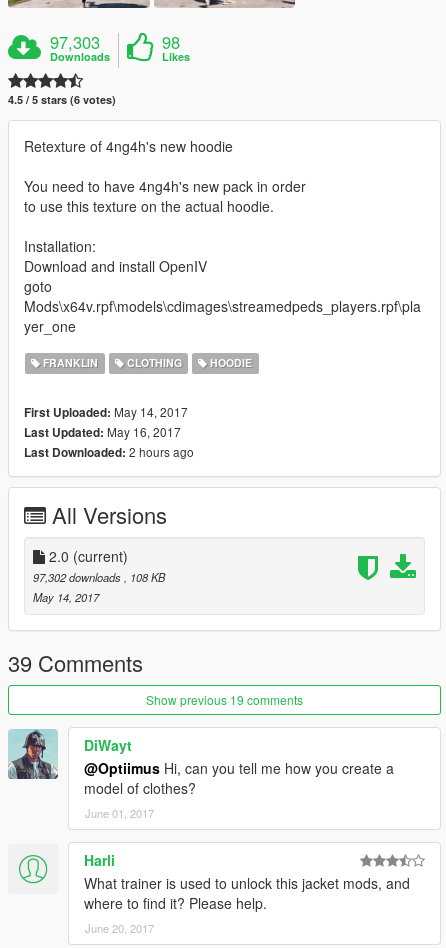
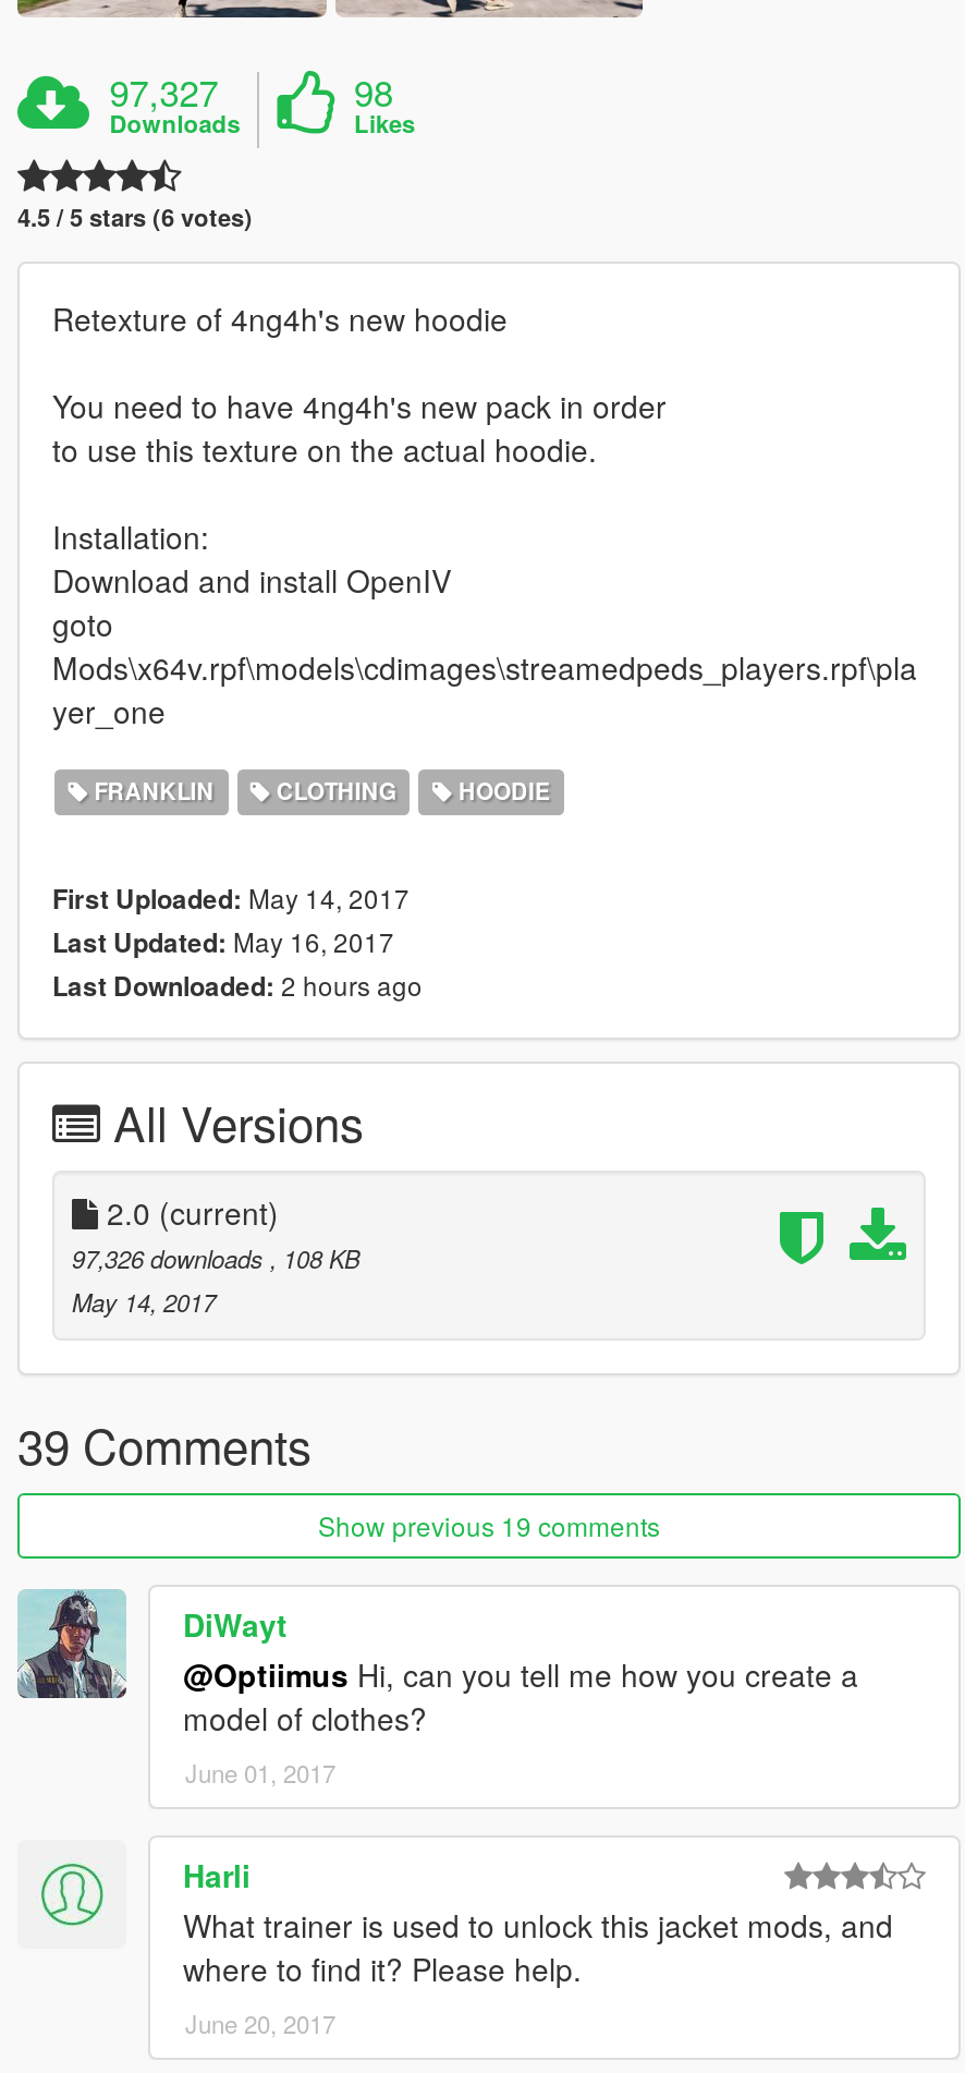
- 97,303
+ 97,327

- 97,302 downloads, 108 KB
+ 97,326 downloads, 108 KB
